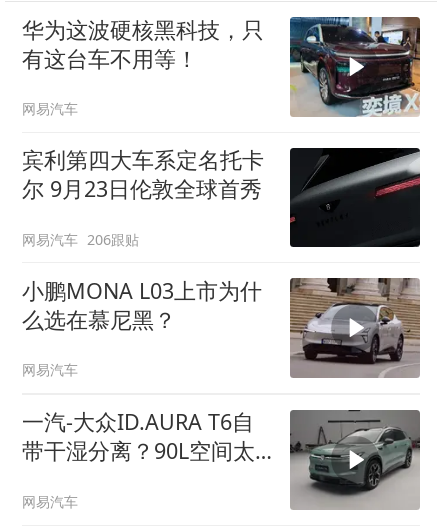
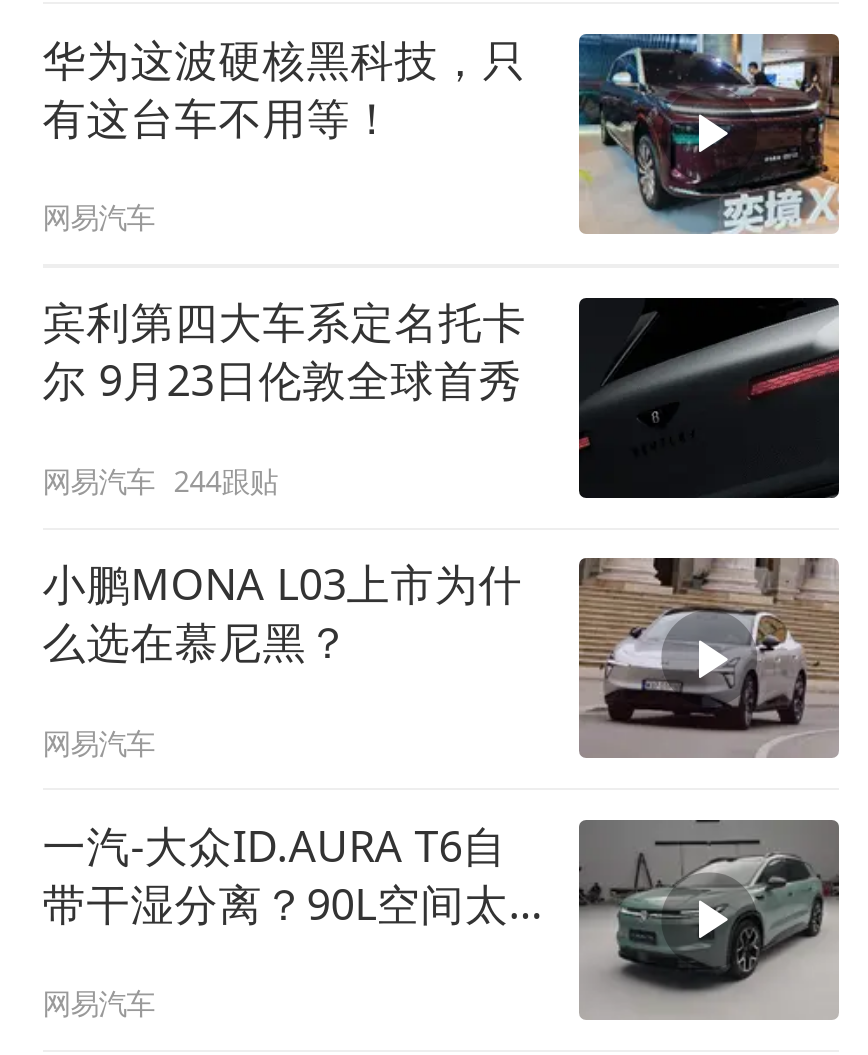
- 网易汽车 206跟贴
+ 网易汽车 244跟贴
